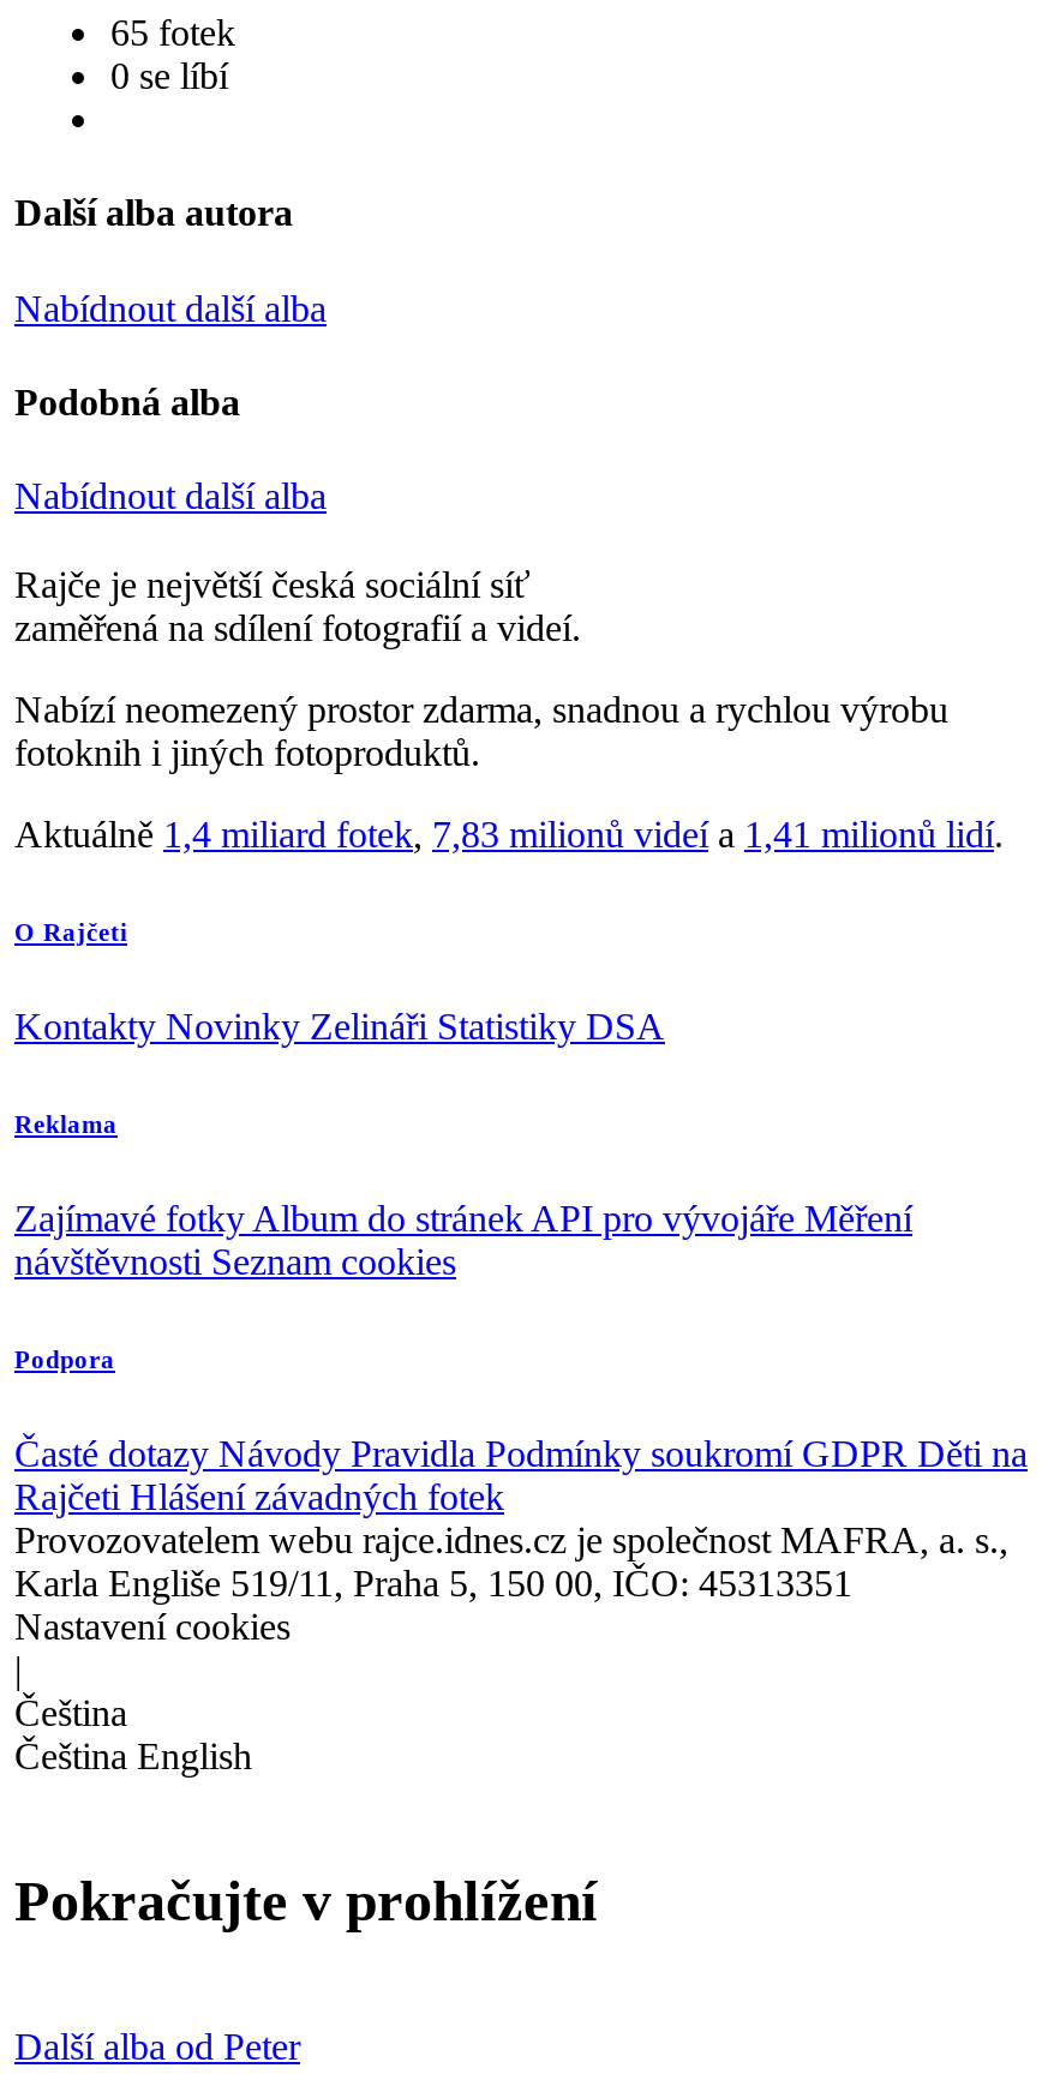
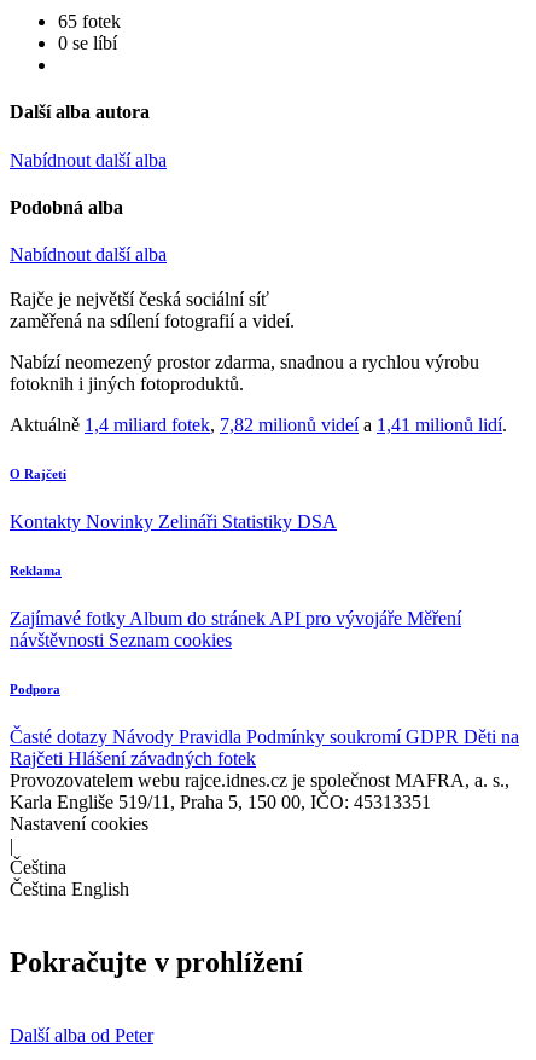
- Aktuálně 1,4 miliard fotek, 7,83 milionů videí a 1,41 milionů lidí.
+ Aktuálně 1,4 miliard fotek, 7,82 milionů videí a 1,41 milionů lidí.
